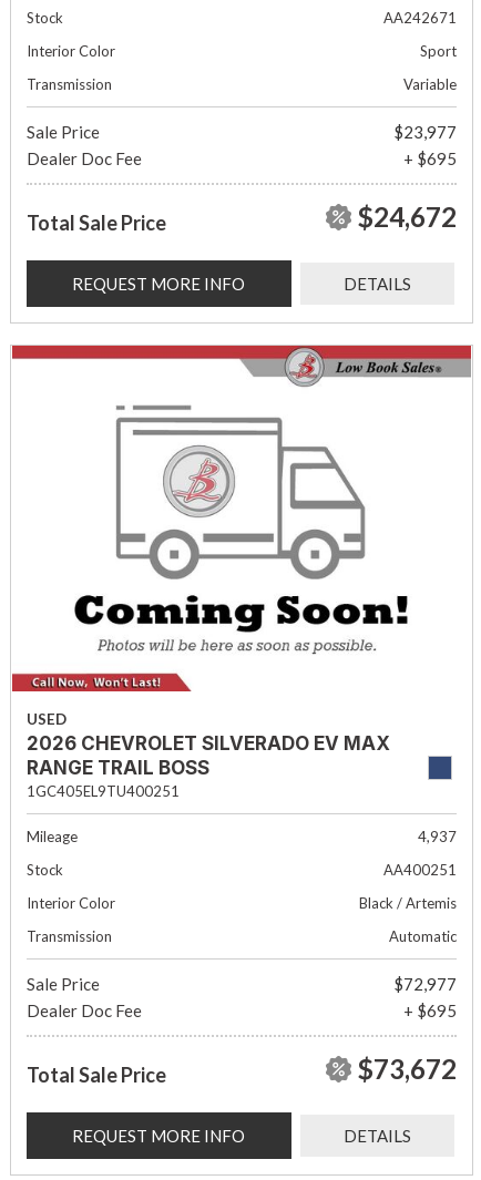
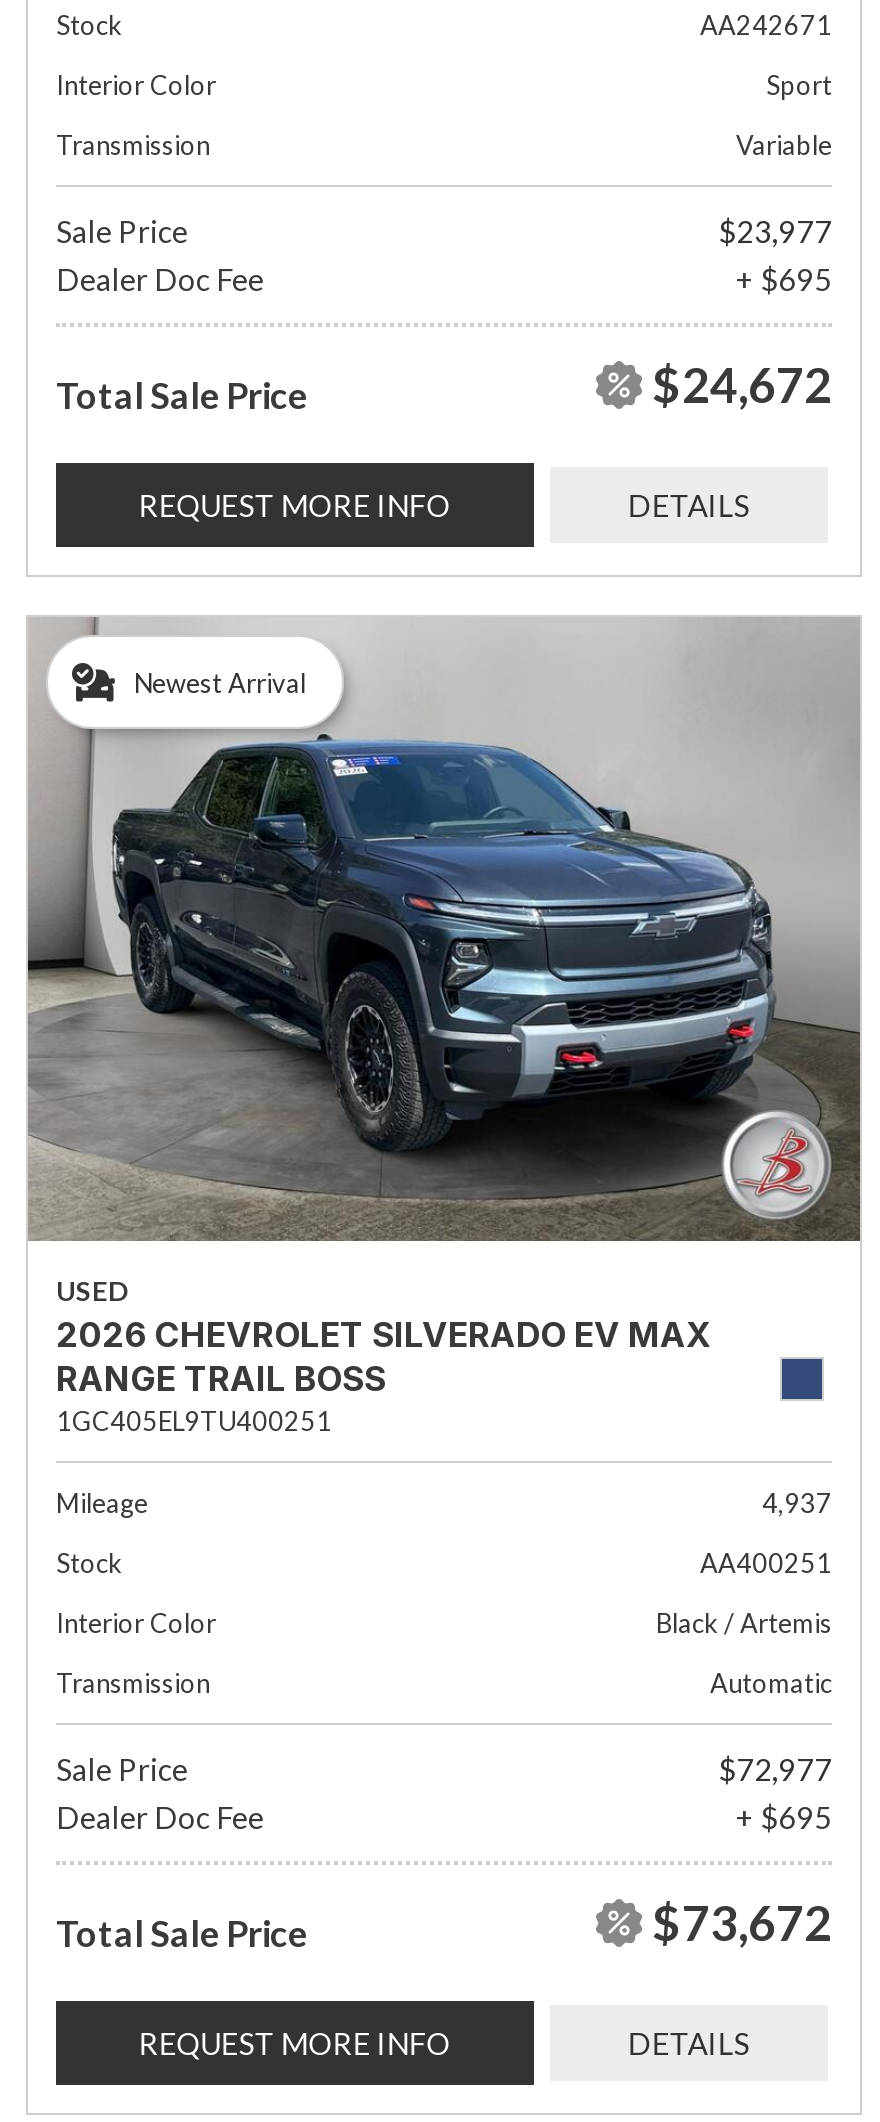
+ Newest Arrival

- [image]
+ [image]
